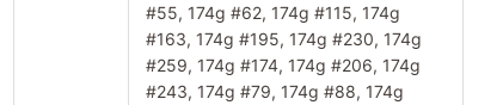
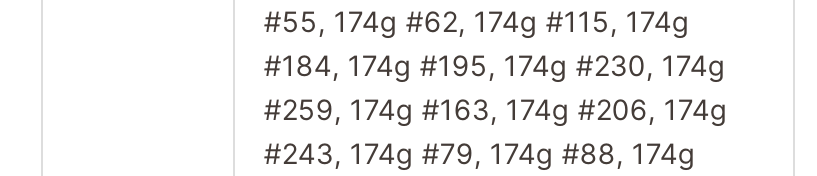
- #163, 174g #195, 174g #230, 174g
+ #184, 174g #195, 174g #230, 174g

- #259, 174g #174, 174g #206, 174g
+ #259, 174g #163, 174g #206, 174g
